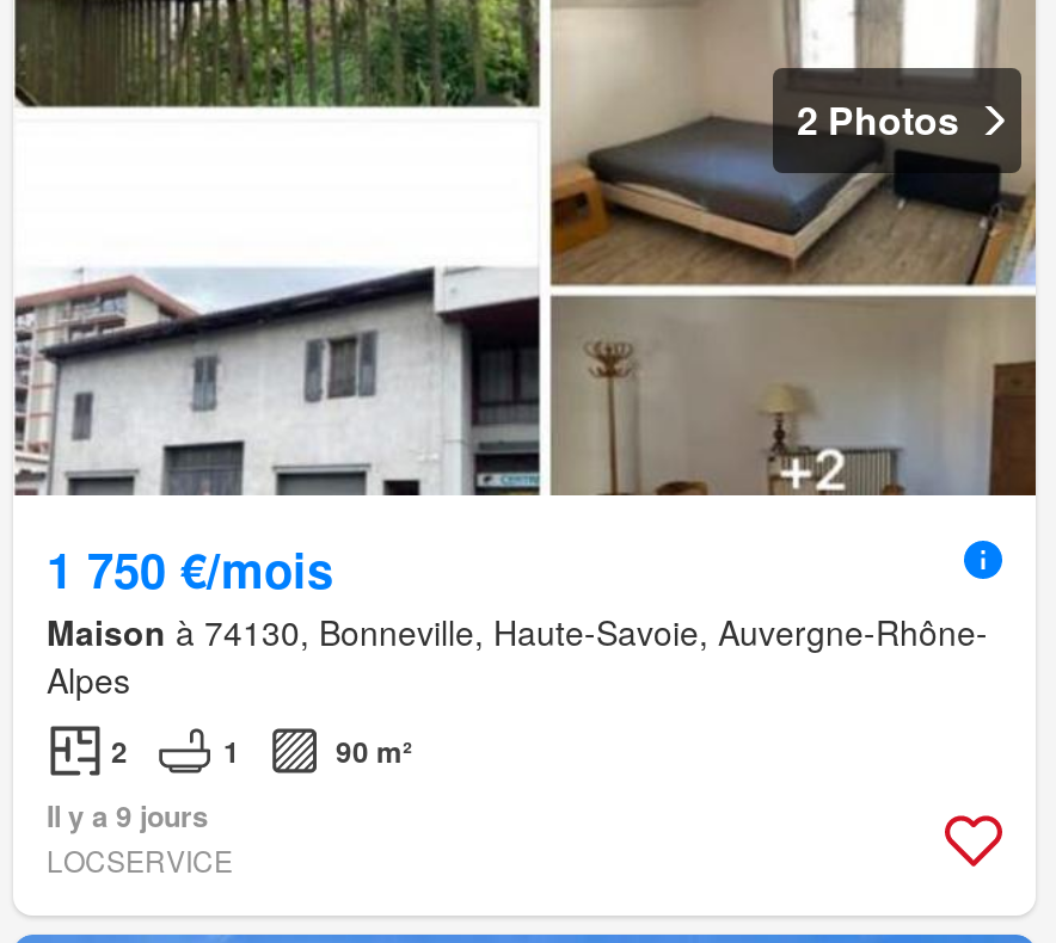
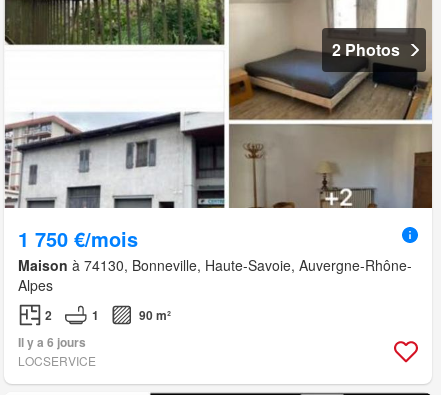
- Il y a 9 jours
+ Il y a 6 jours
